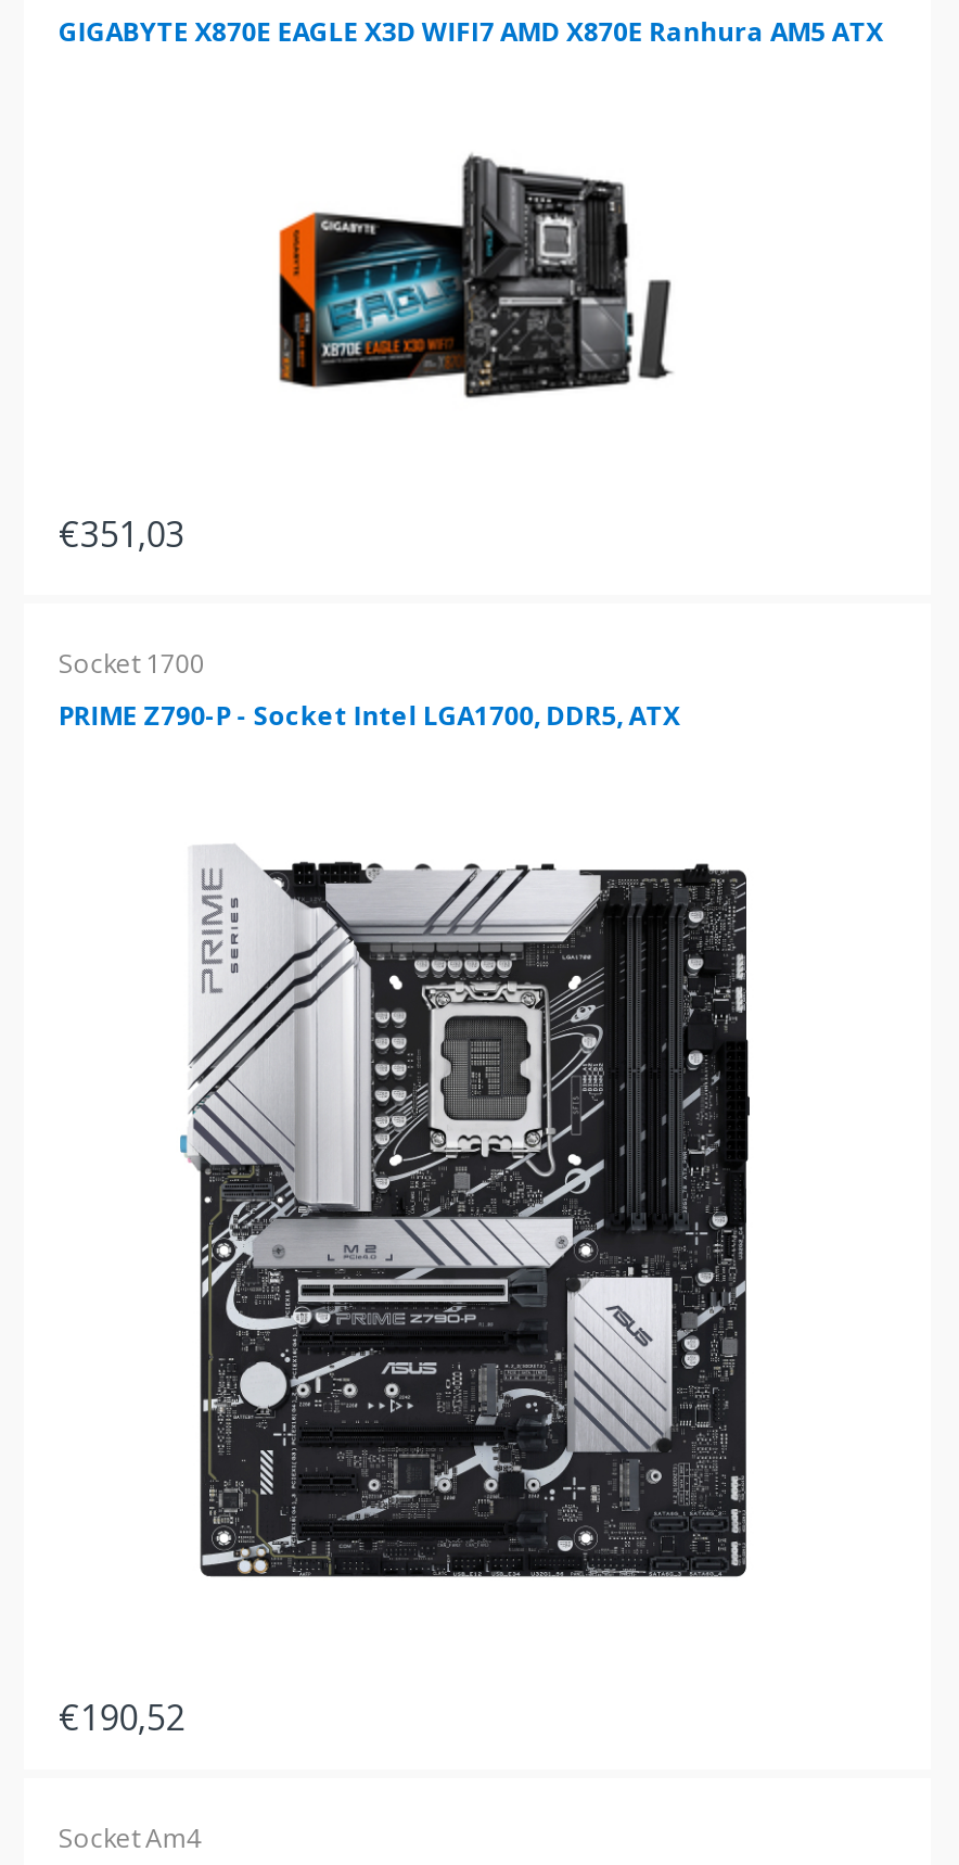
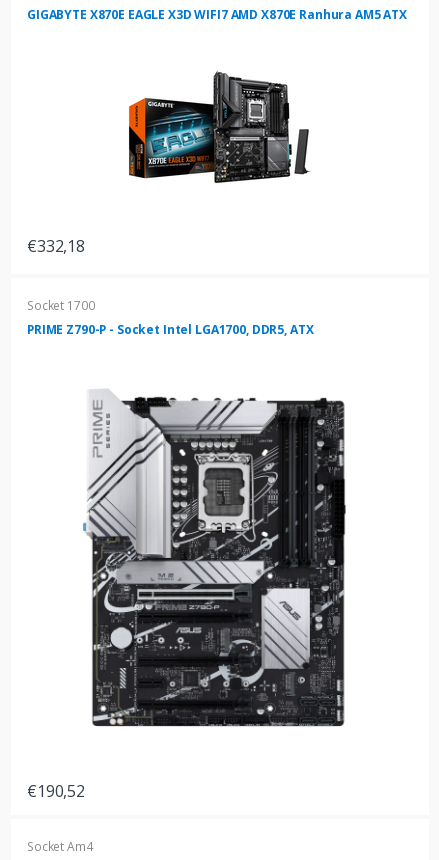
- €351,03
+ €332,18
